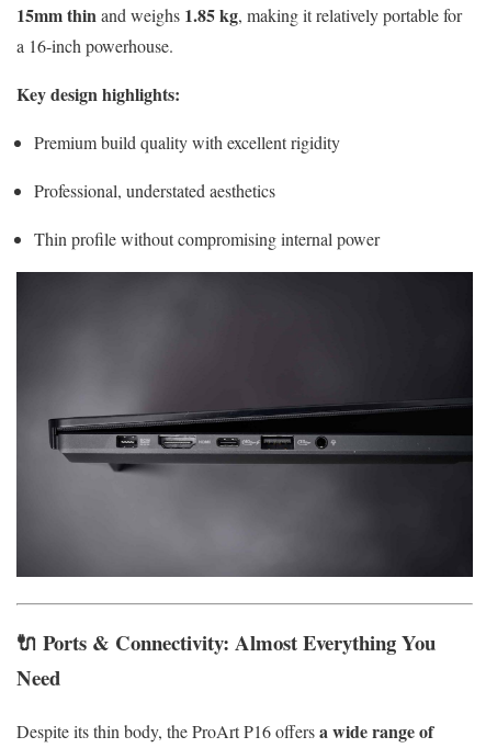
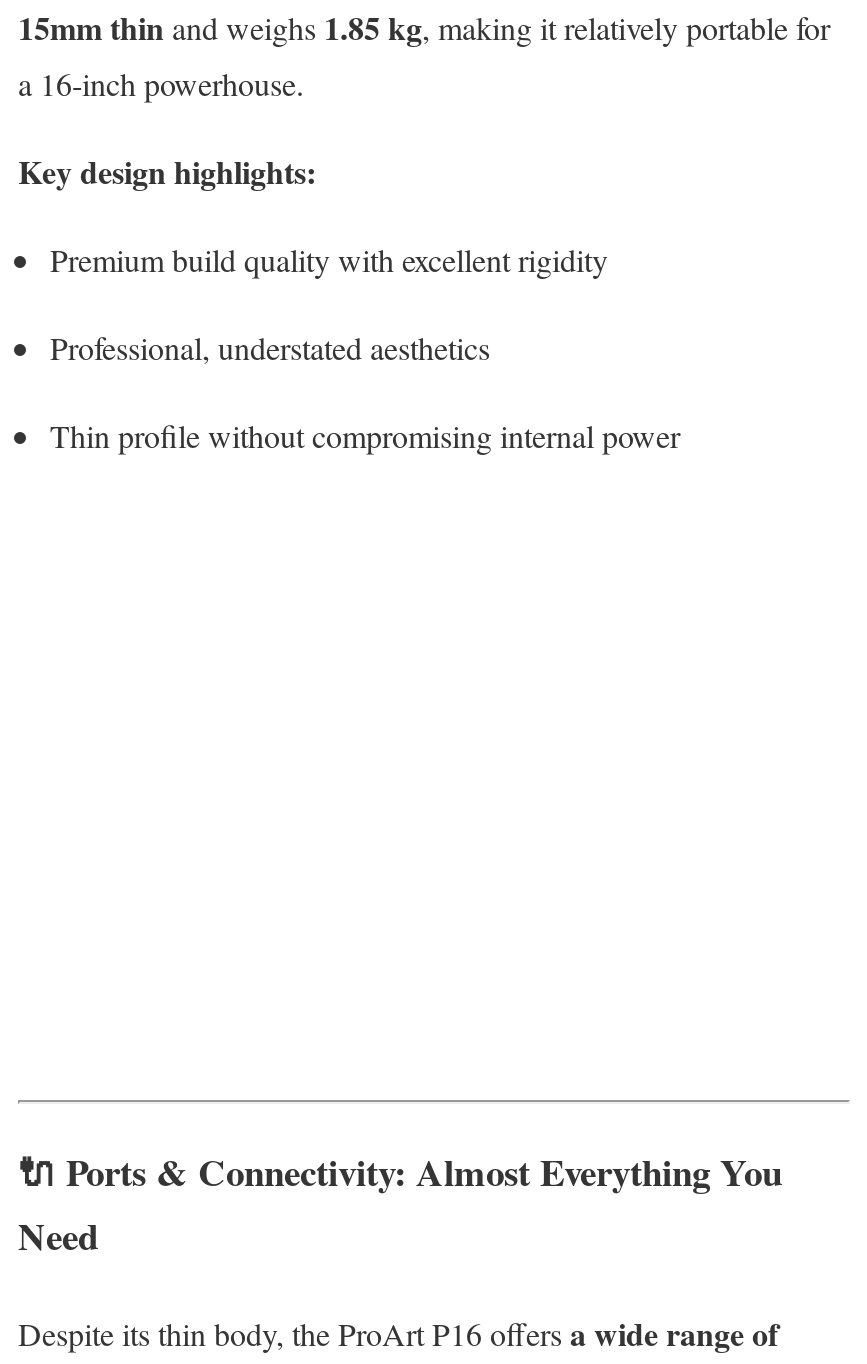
- [image]
